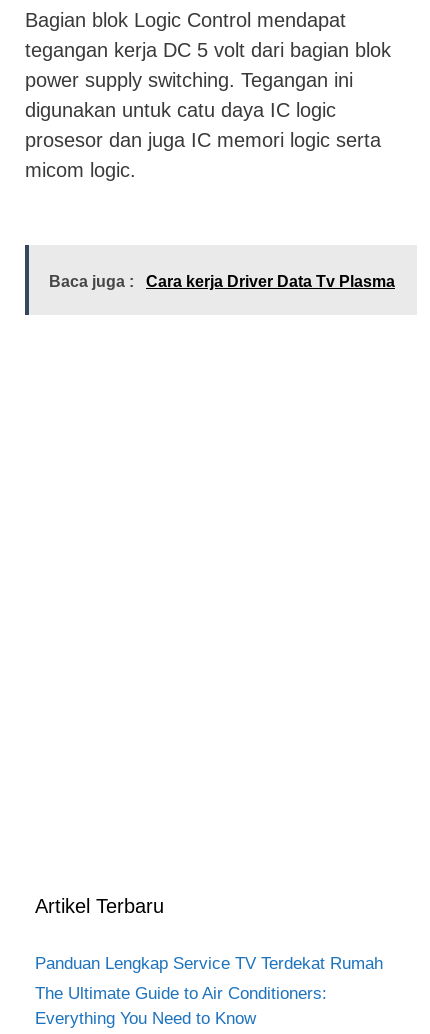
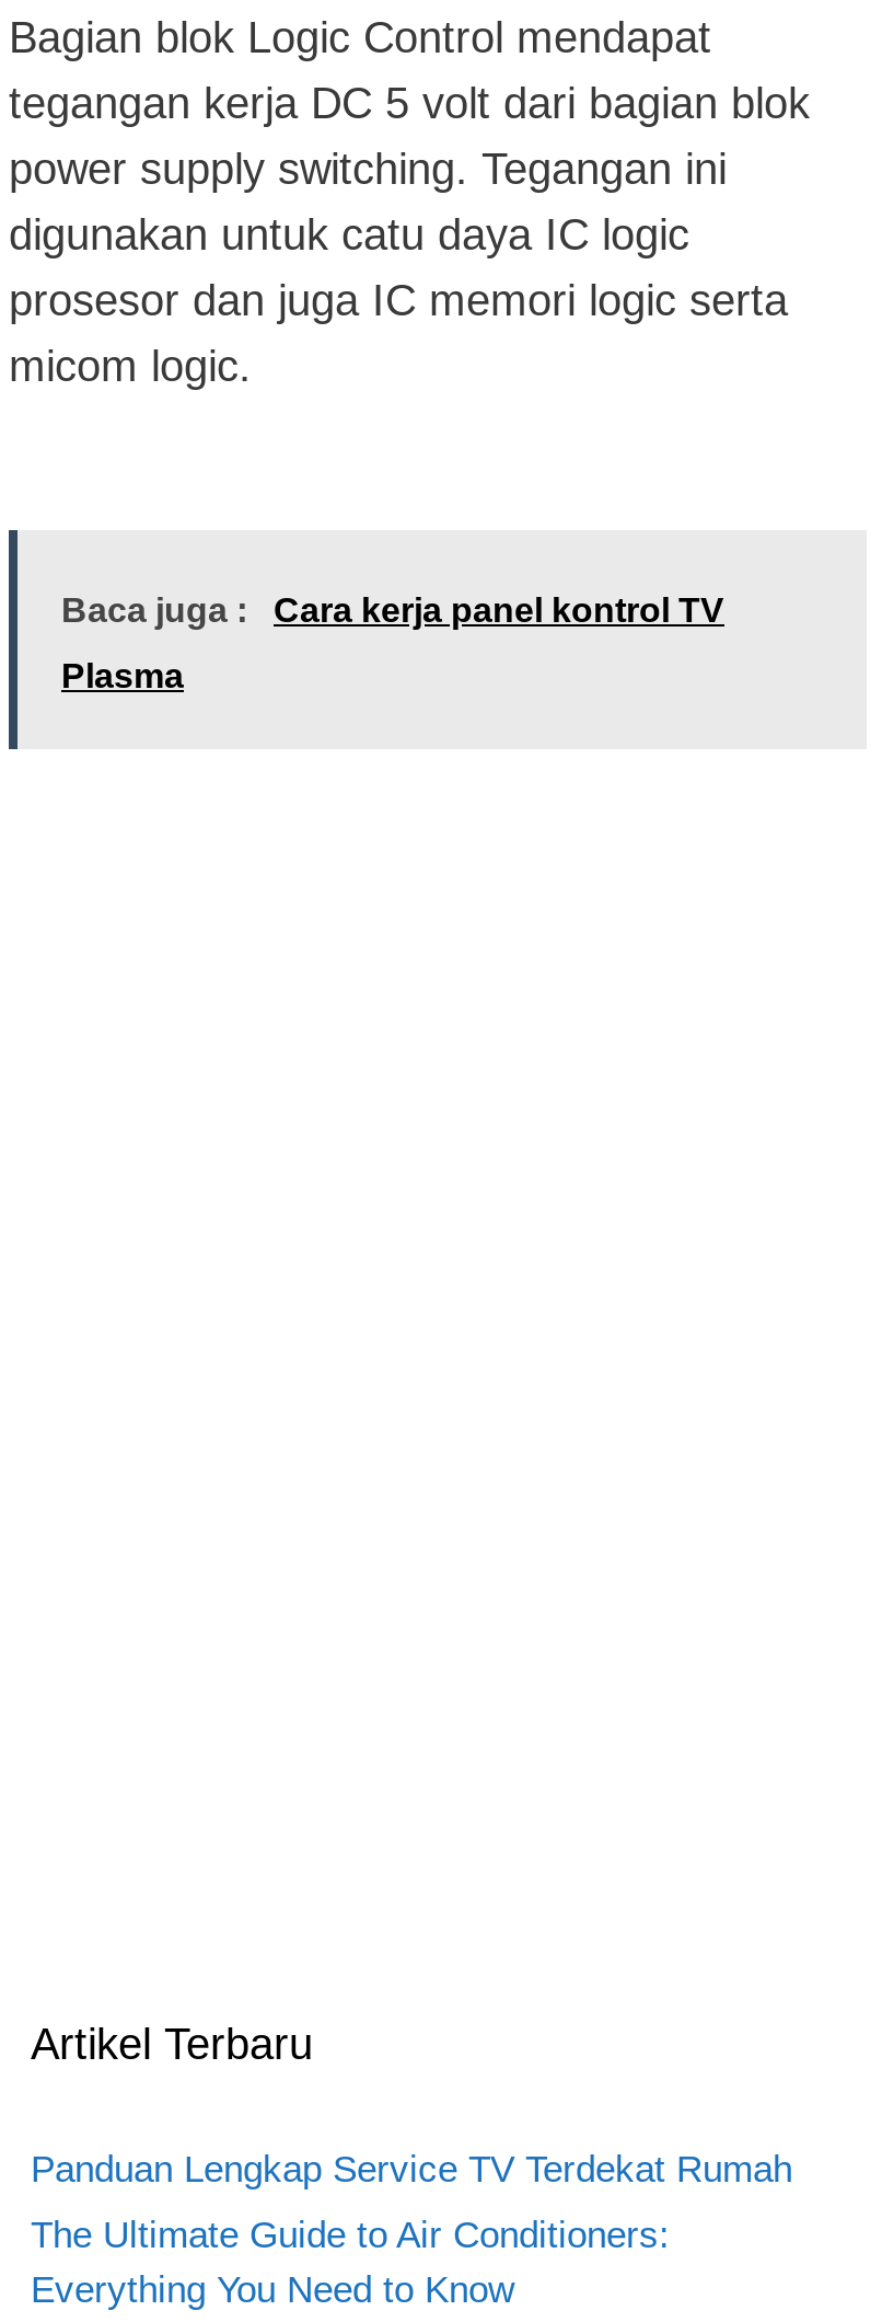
- Cara kerja Driver Data Tv Plasma
+ Cara kerja panel kontrol TV
+ Plasma
